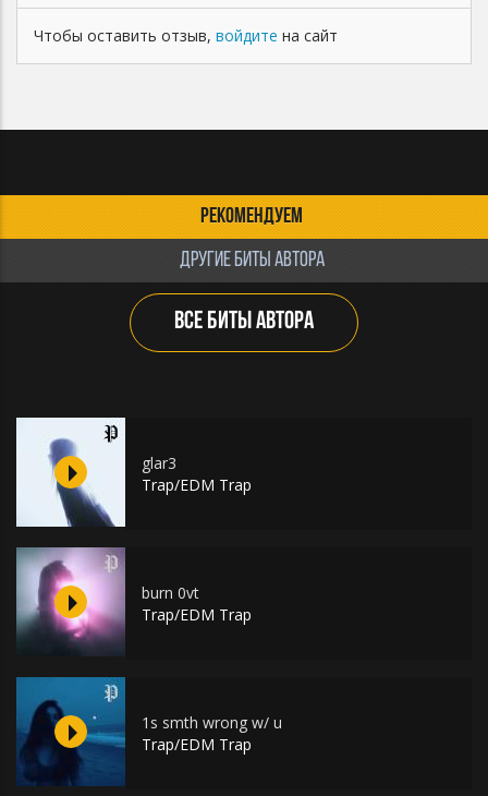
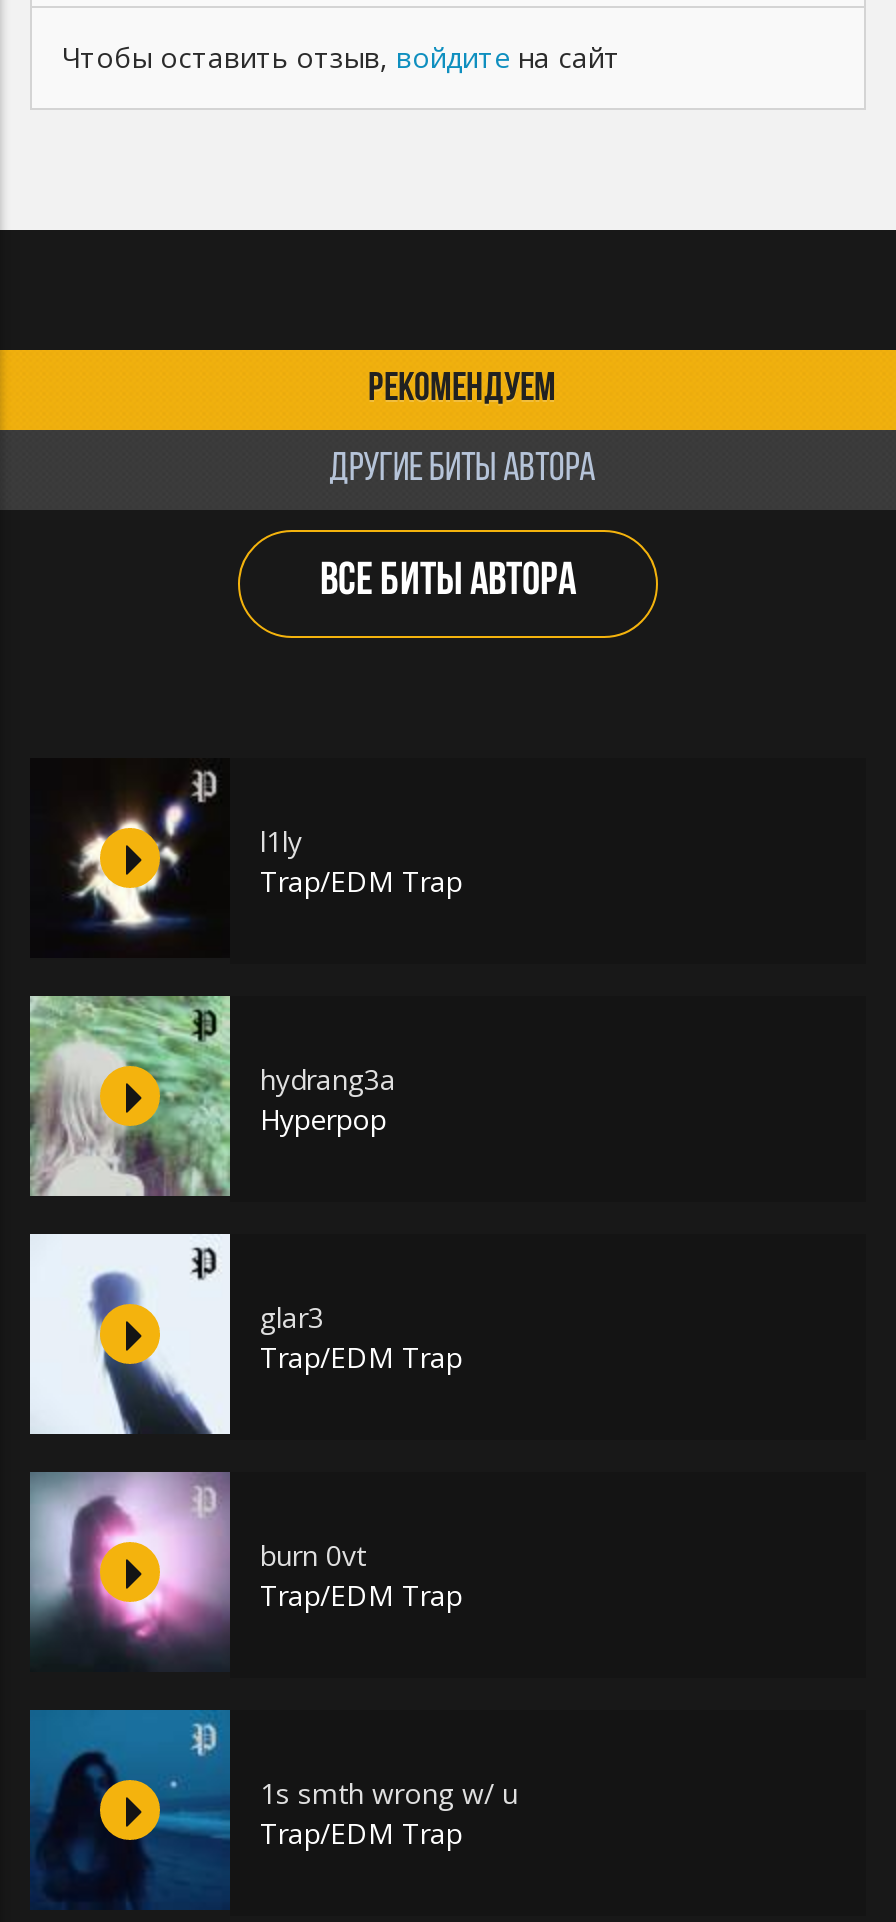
+ [image]
+ hydrang3a
+ Hyperpop

+ [image]
+ l1ly
+ Trap/EDM Trap
